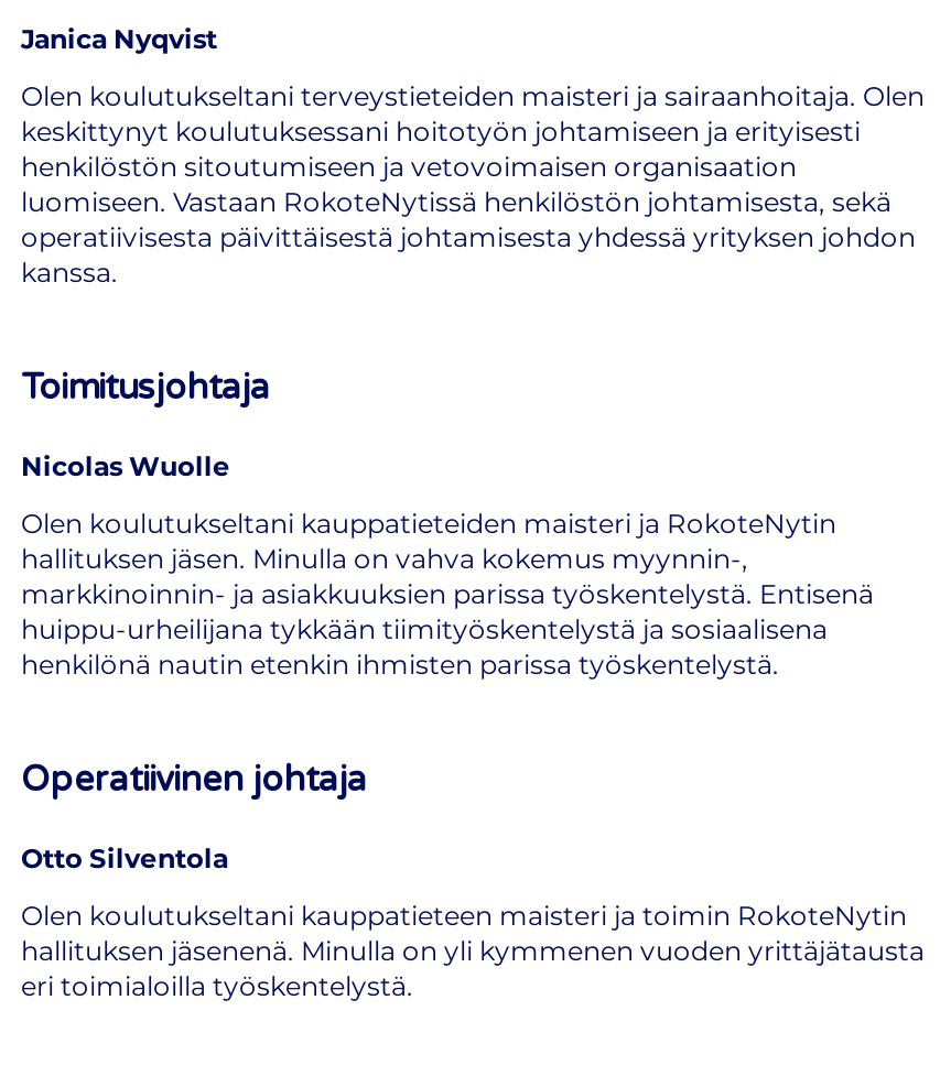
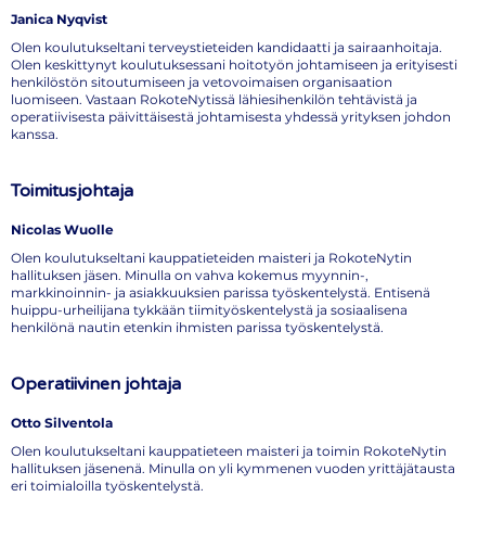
- Olen koulutukseltani terveystieteiden maisteri ja sairaanhoitaja. Olen
- keskittynyt koulutuksessani hoitotyön johtamiseen ja erityisesti
+ Olen koulutukseltani terveystieteiden kandidaatti ja sairaanhoitaja.
+ Olen keskittynyt koulutuksessani hoitotyön johtamiseen ja erityisesti

- luomiseen. Vastaan RokoteNytissä henkilöstön johtamisesta, sekä
+ luomiseen. Vastaan RokoteNytissä lähiesihenkilön tehtävistä ja
